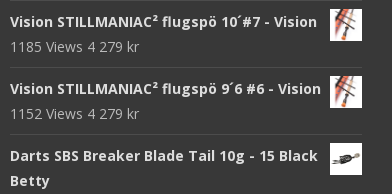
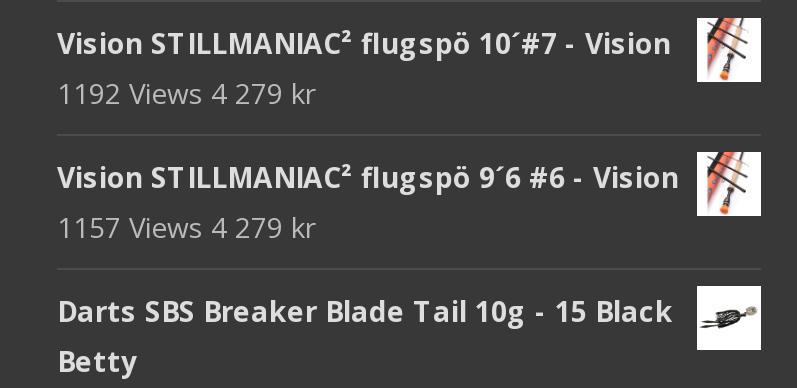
- 1185 Views 4 279 kr
+ 1192 Views 4 279 kr

- 1152 Views 4 279 kr
+ 1157 Views 4 279 kr
